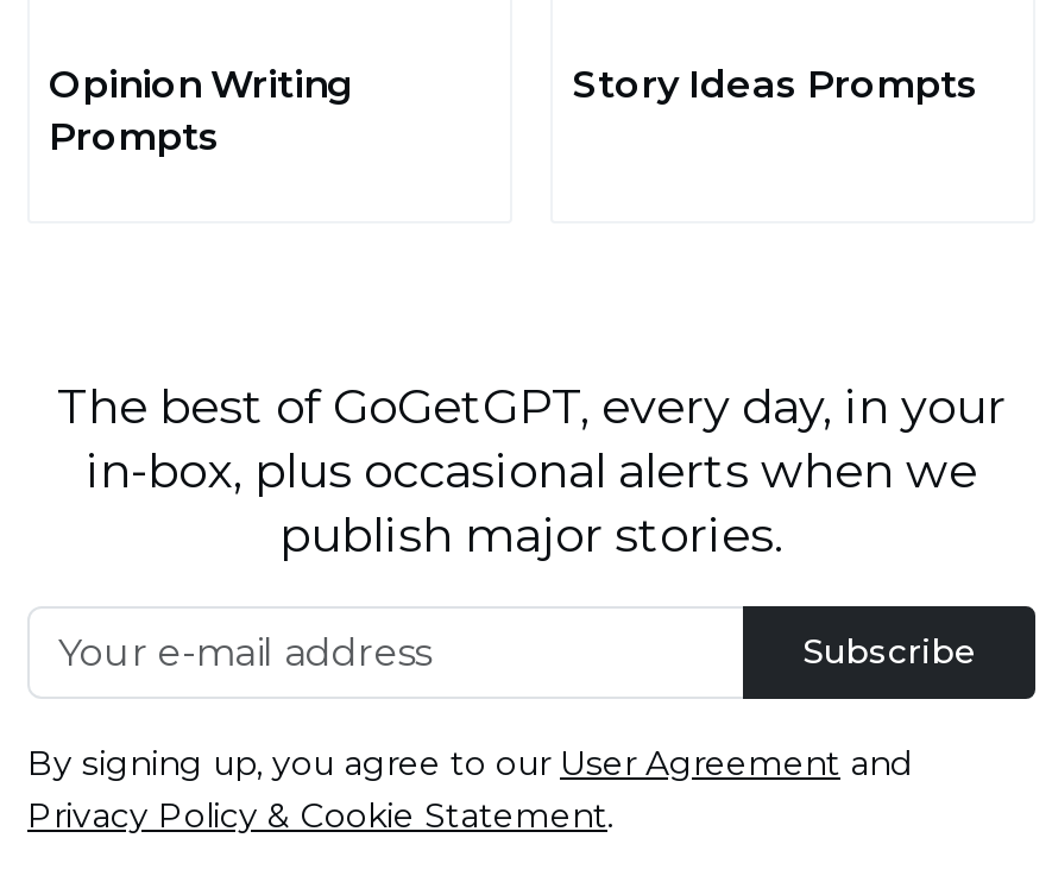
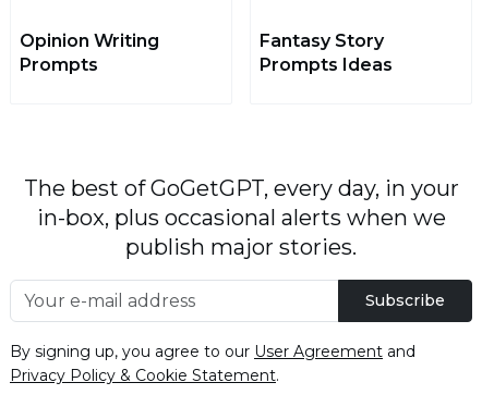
- Story Ideas Prompts
+ Fantasy Story
+ Prompts Ideas
